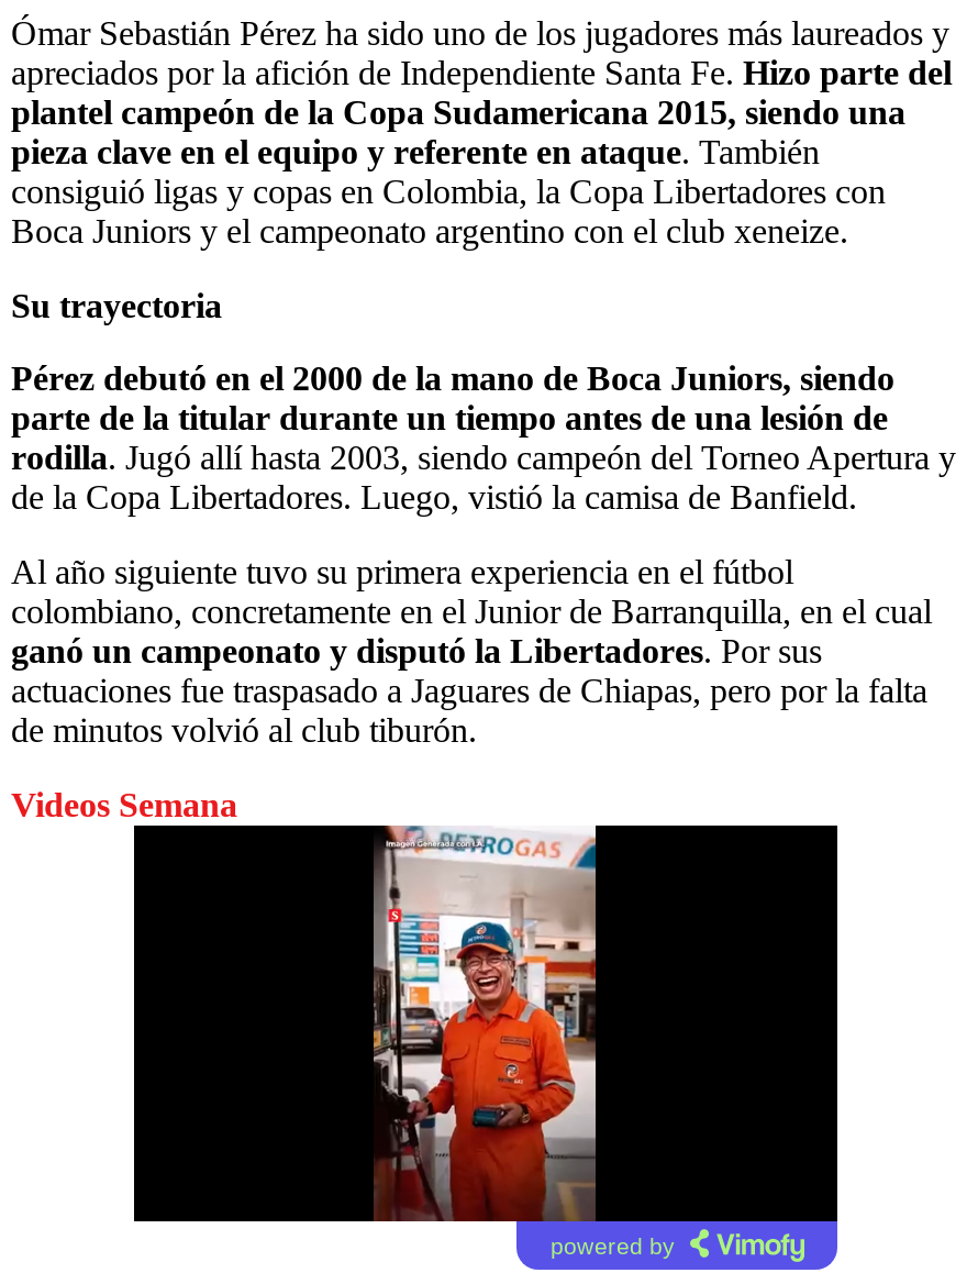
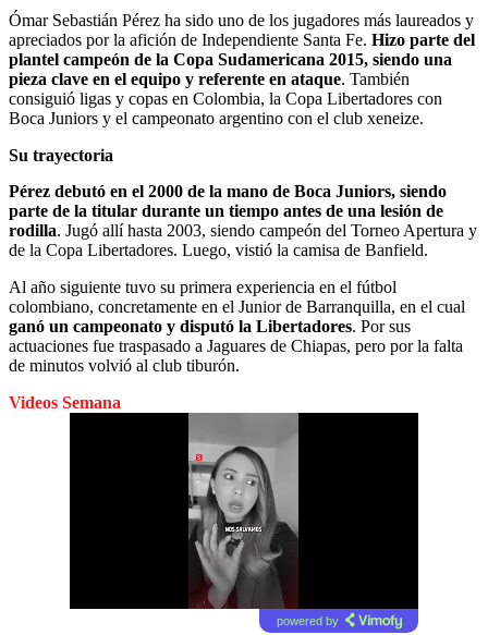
- [image]
+ [image]
